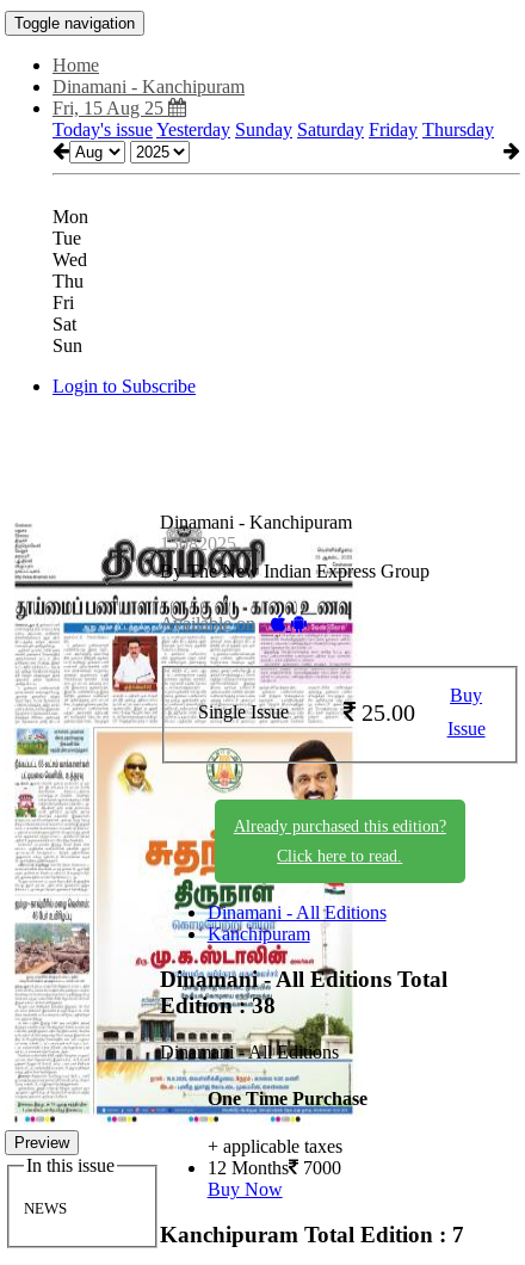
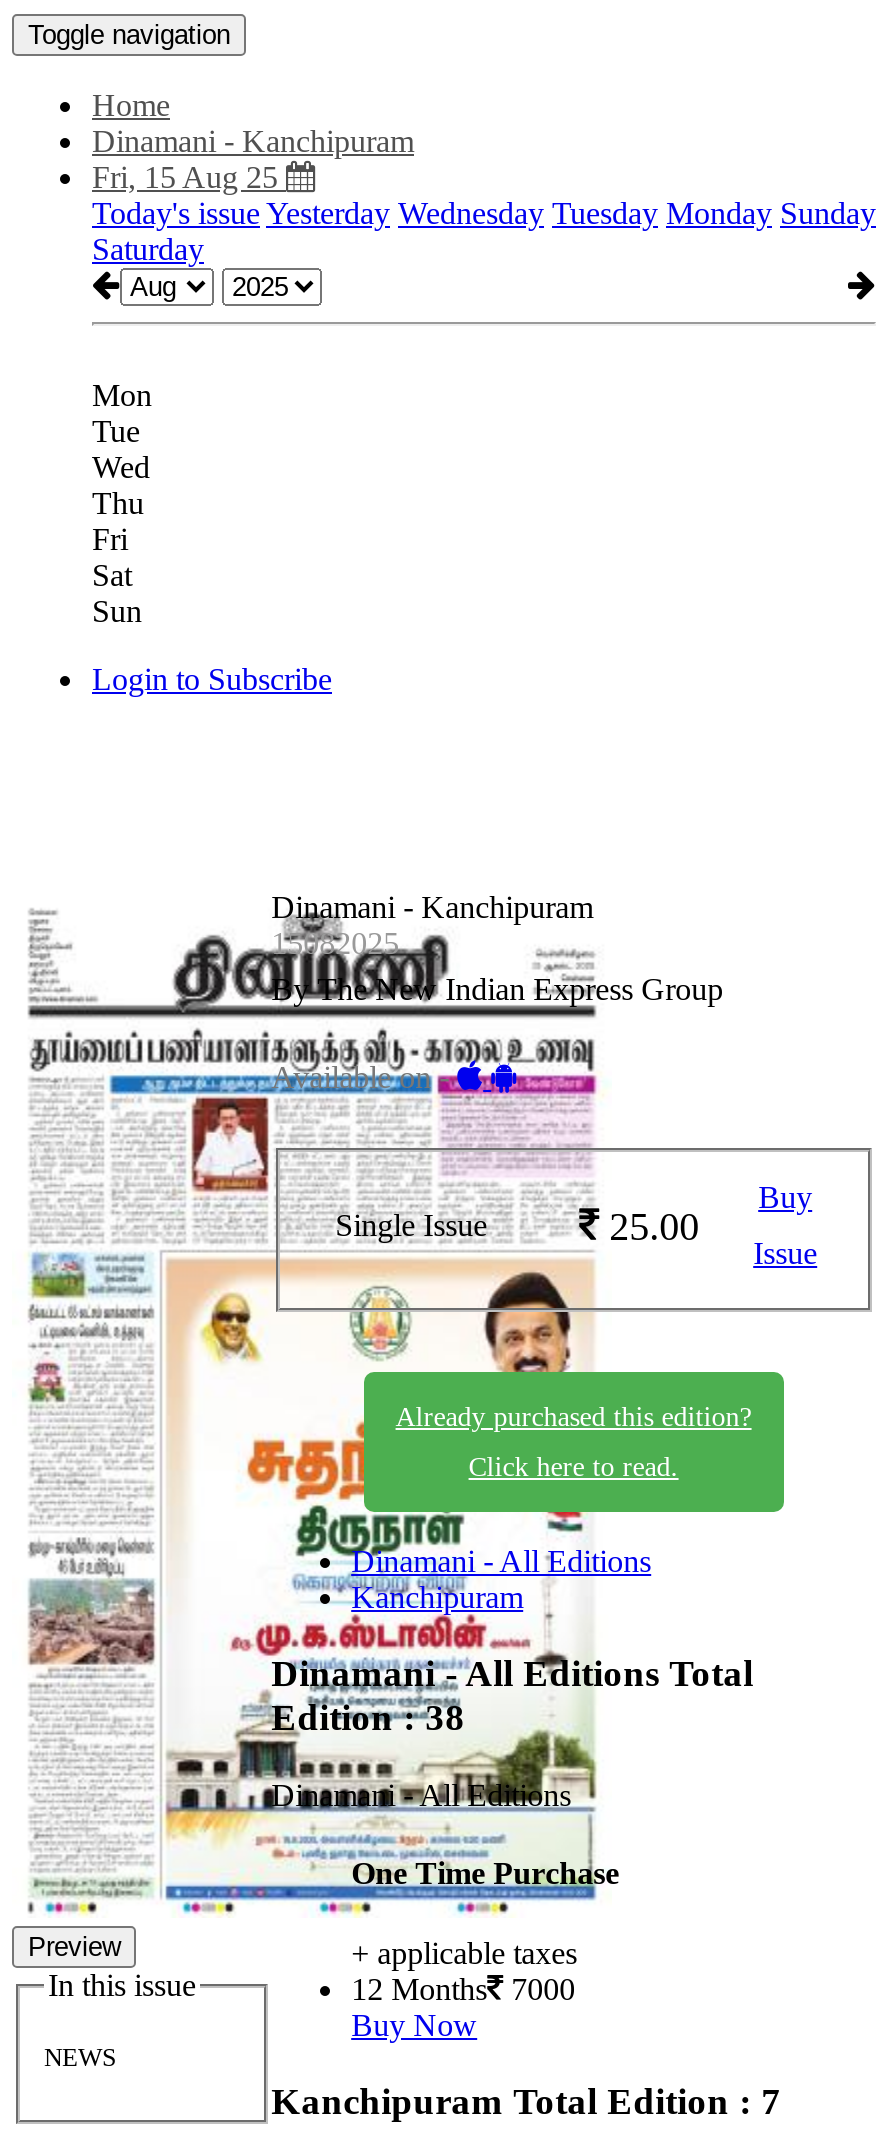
- Today's issue Yesterday Sunday Saturday Friday Thursday
+ Today's issue Yesterday Wednesday Tuesday Monday Sunday
+ Saturday
